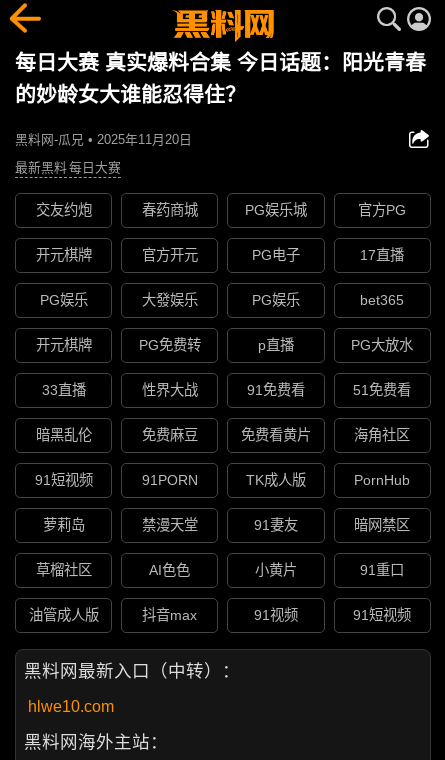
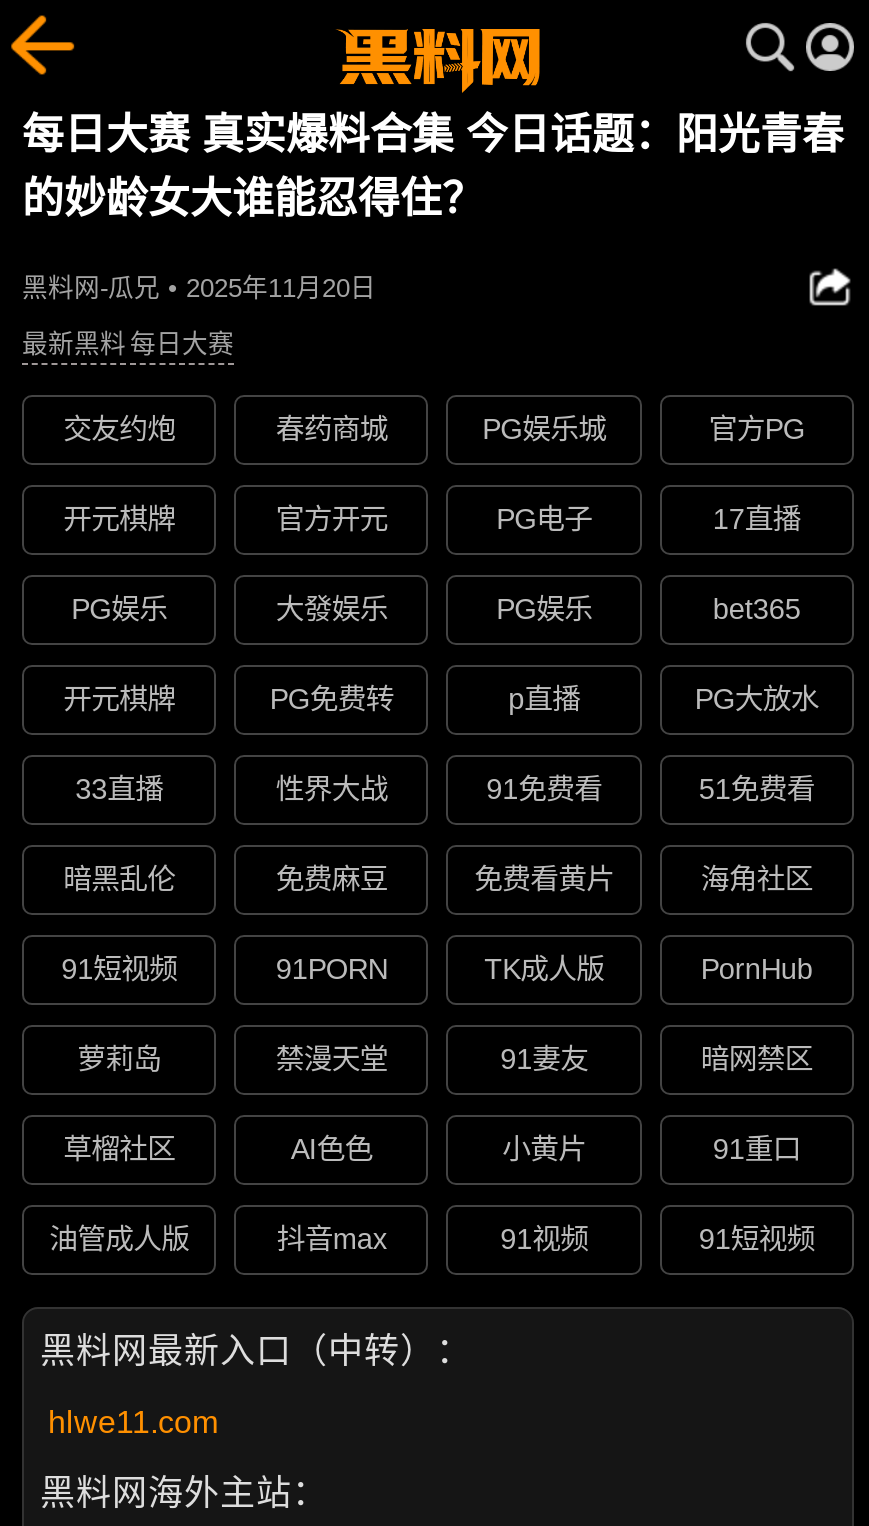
- hlwe10.com
+ hlwe11.com
